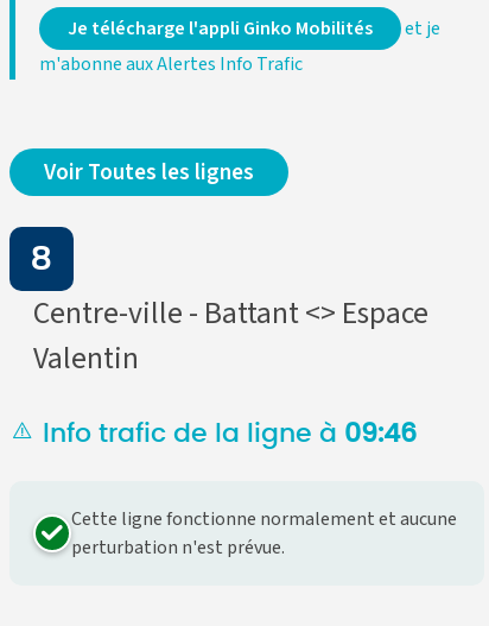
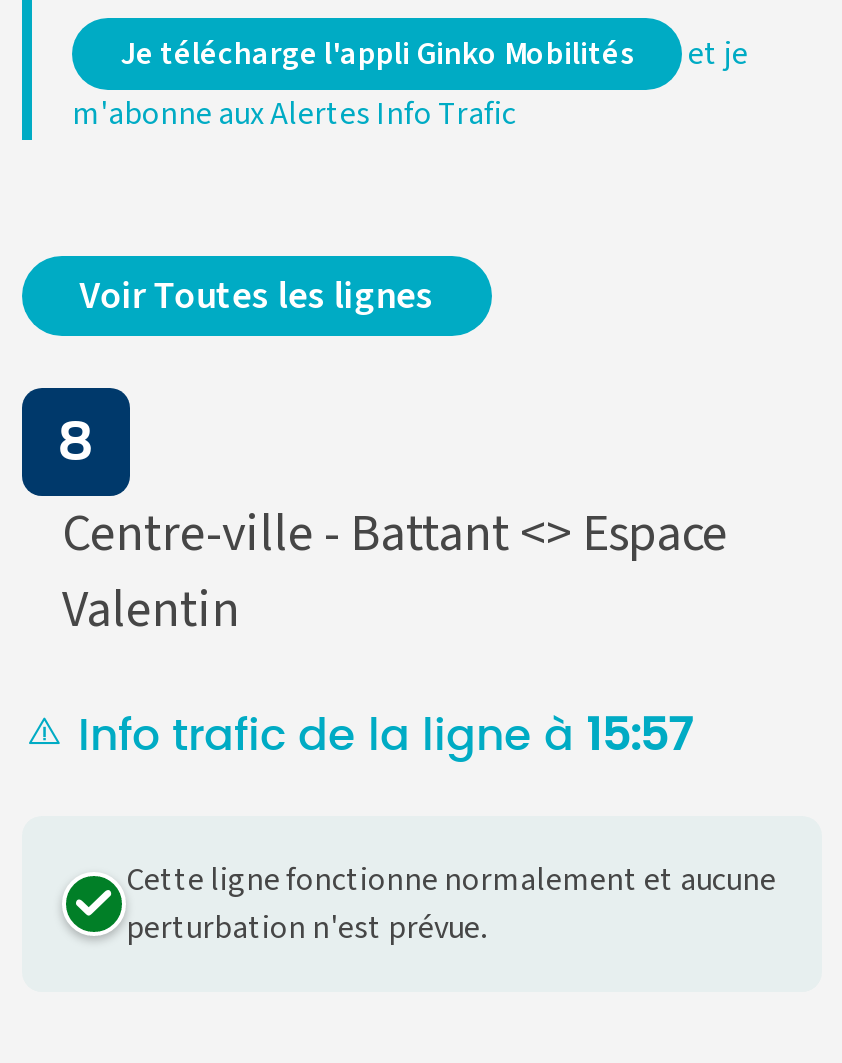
- Info trafic de la ligne à 09:46
+ Info trafic de la ligne à 15:57
